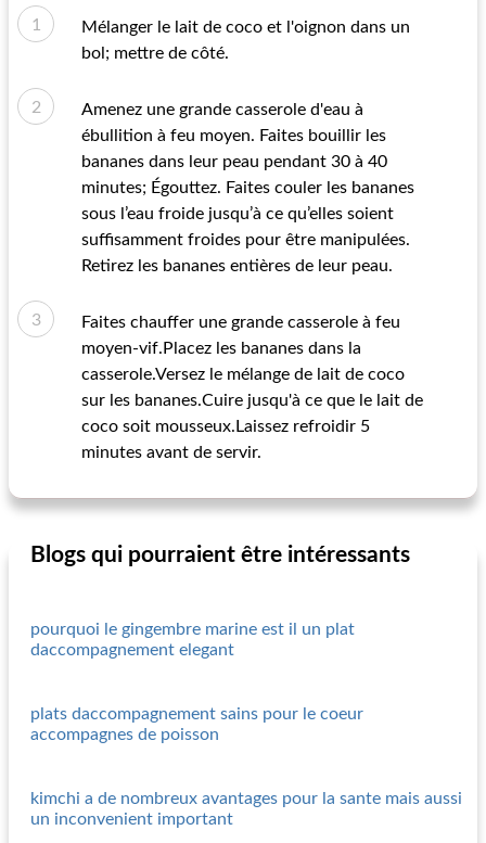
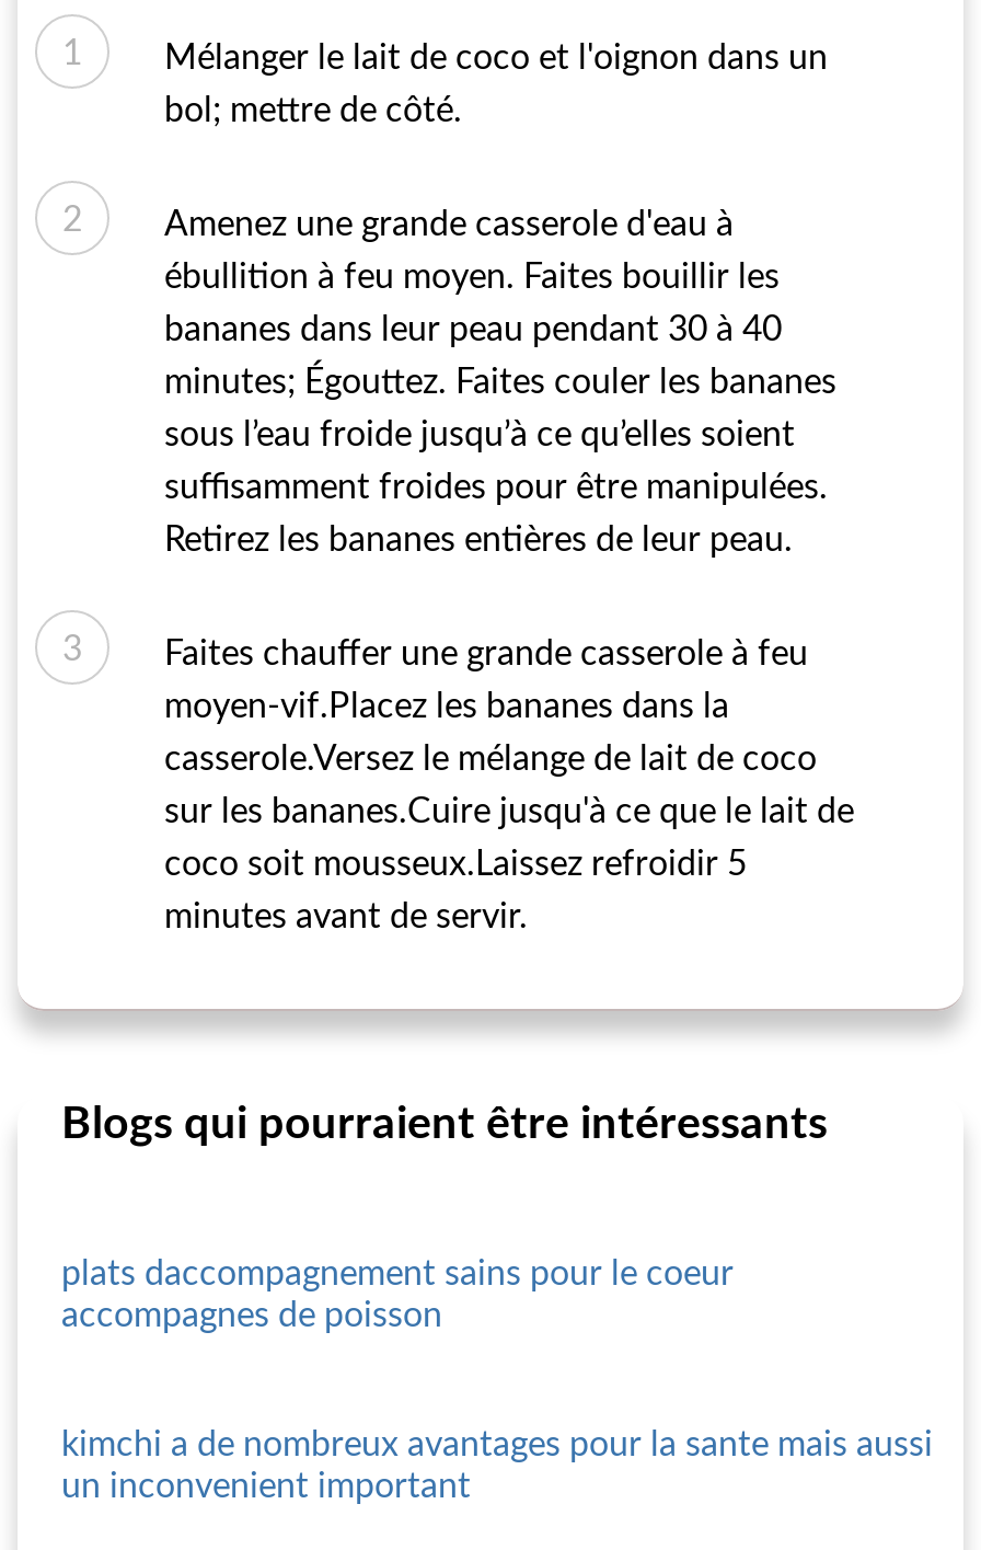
- pourquoi le gingembre marine est il un plat
- daccompagnement elegant
